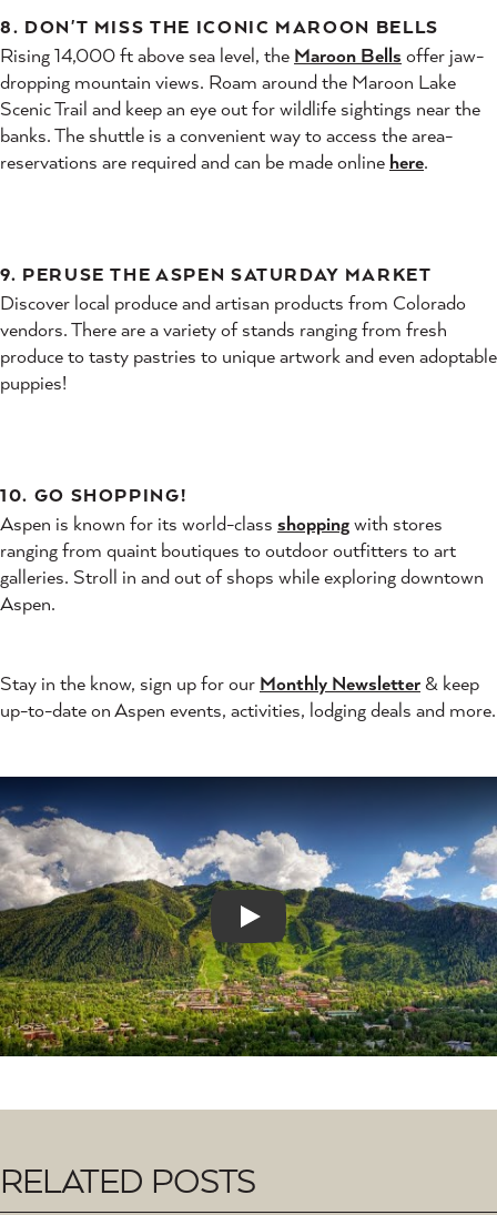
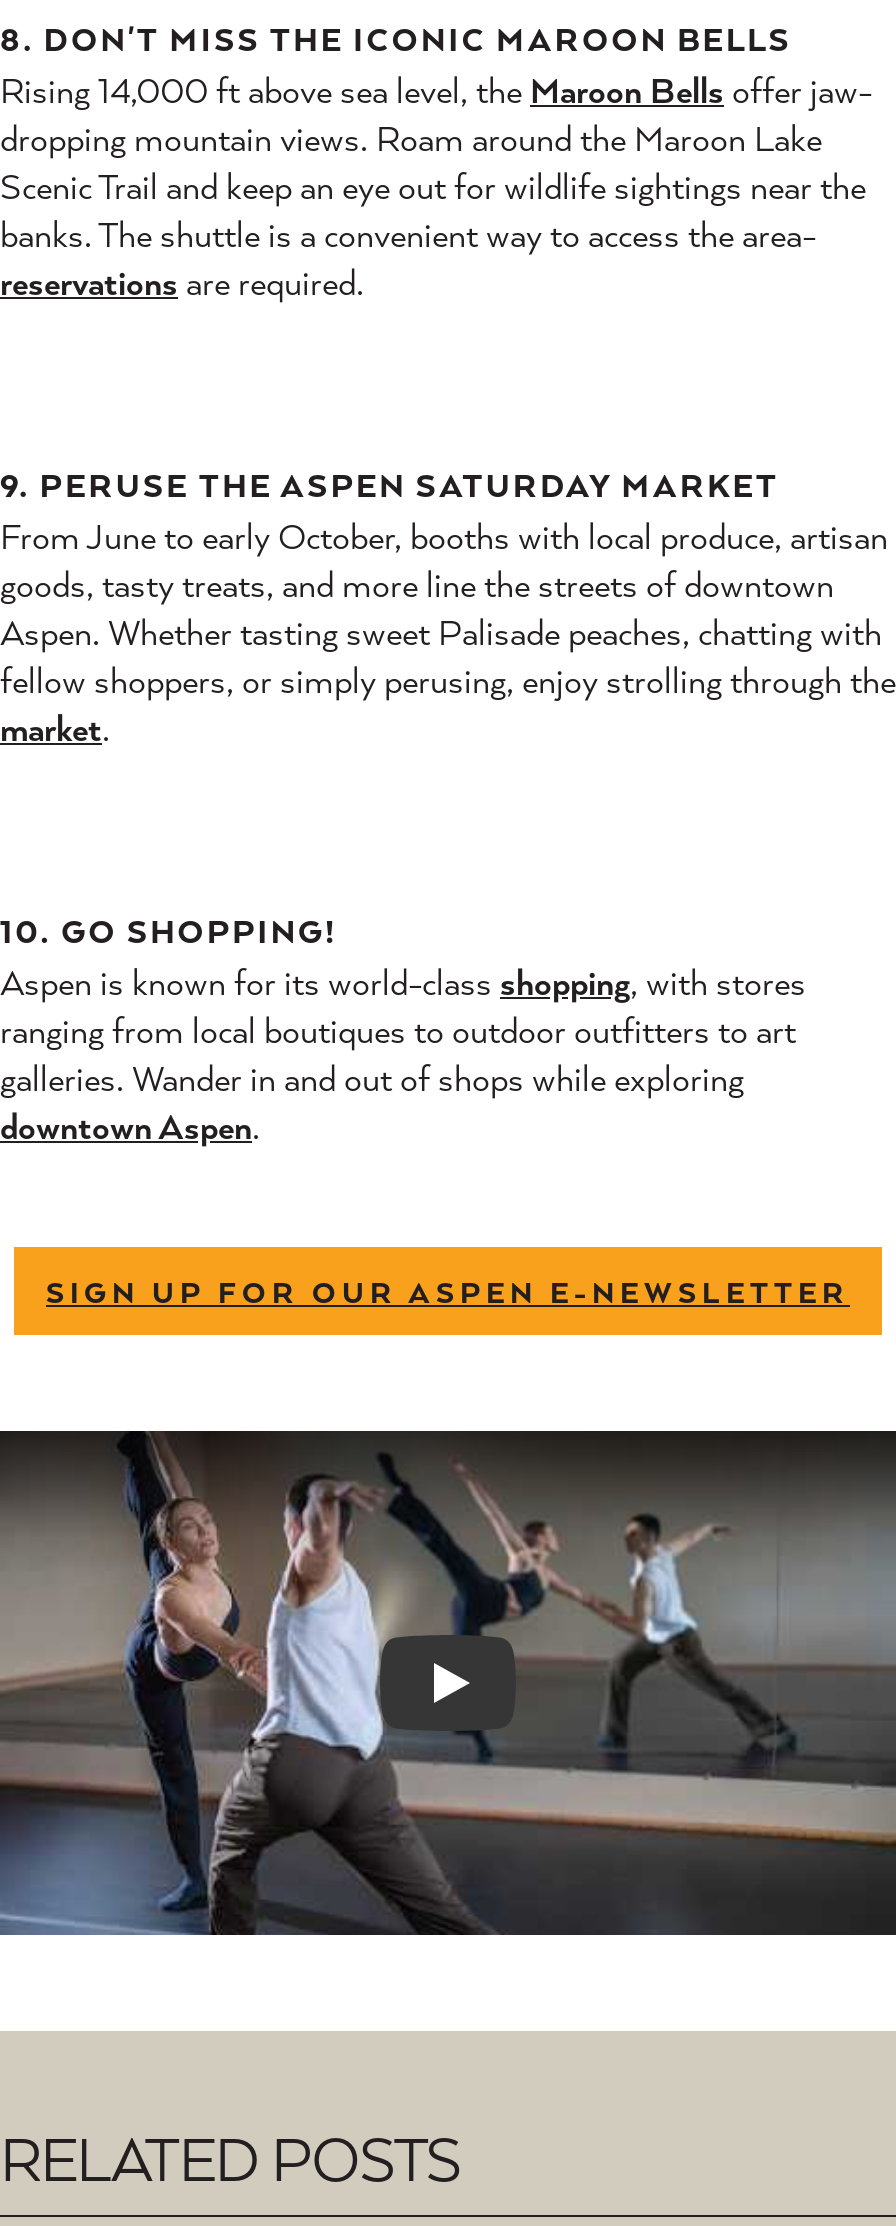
- reservations are required and can be made online here.
+ reservations are required.

- Discover local produce and artisan products from Colorado
- vendors. There are a variety of stands ranging from fresh
- produce to tasty pastries to unique artwork and even adoptable
- puppies!
+ From June to early October, booths with local produce, artisan
+ goods, tasty treats, and more line the streets of downtown
+ Aspen. Whether tasting sweet Palisade peaches, chatting with
+ fellow shoppers, or simply perusing, enjoy strolling through the
+ market.

- Aspen is known for its world-class shopping with stores
- ranging from quaint boutiques to outdoor outfitters to art
- galleries. Stroll in and out of shops while exploring downtown
- Aspen.
+ Aspen is known for its world-class shopping, with stores
+ ranging from local boutiques to outdoor outfitters to art
+ galleries. Wander in and out of shops while exploring
+ downtown Aspen.

- Stay in the know, sign up for our Monthly Newsletter & keep
- up-to-date on Aspen events, activities, lodging deals and more.
+ SIGN UP FOR OUR ASPEN E-NEWSLETTER

- [image]
+ [image]
